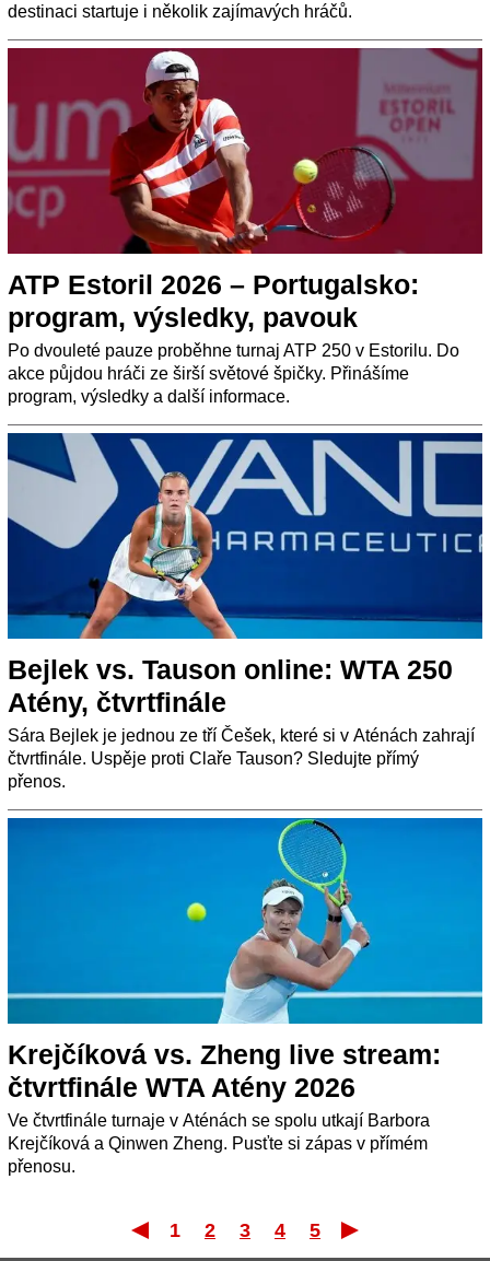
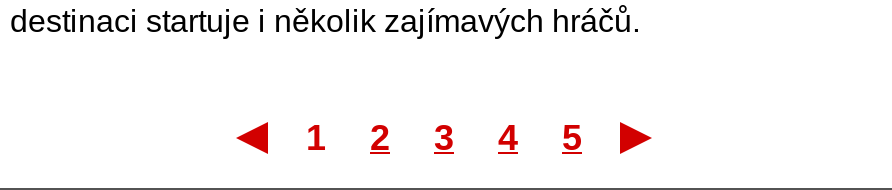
- [image]
- ATP Estoril 2026 – Portugalsko:
- program, výsledky, pavouk
- Po dvouleté pauze proběhne turnaj ATP 250 v Estorilu. Do
- akce půjdou hráči ze širší světové špičky. Přinášíme
- program, výsledky a další informace.

- [image]
- Bejlek vs. Tauson online: WTA 250
- Atény, čtvrtfinále
- Sára Bejlek je jednou ze tří Češek, které si v Aténách zahrají
- čtvrtfinále. Uspěje proti Claře Tauson? Sledujte přímý
- přenos.

- [image]
- Krejčíková vs. Zheng live stream:
- čtvrtfinále WTA Atény 2026
- Ve čtvrtfinále turnaje v Aténách se spolu utkají Barbora
- Krejčíková a Qinwen Zheng. Pusťte si zápas v přímém
- přenosu.
